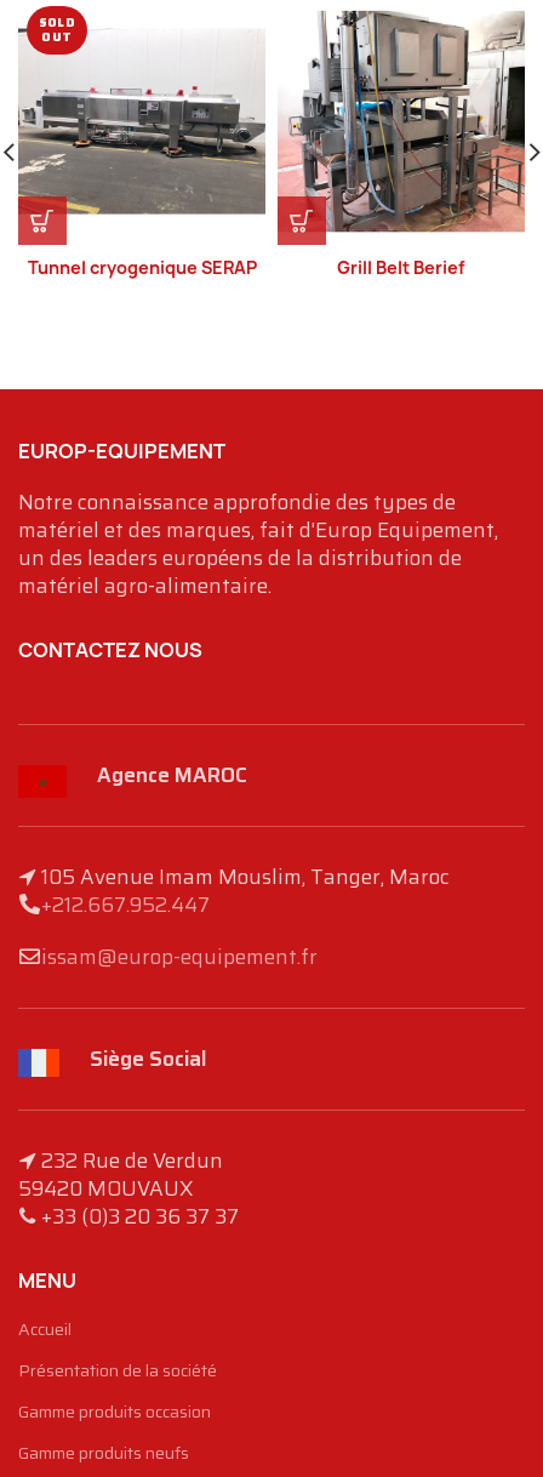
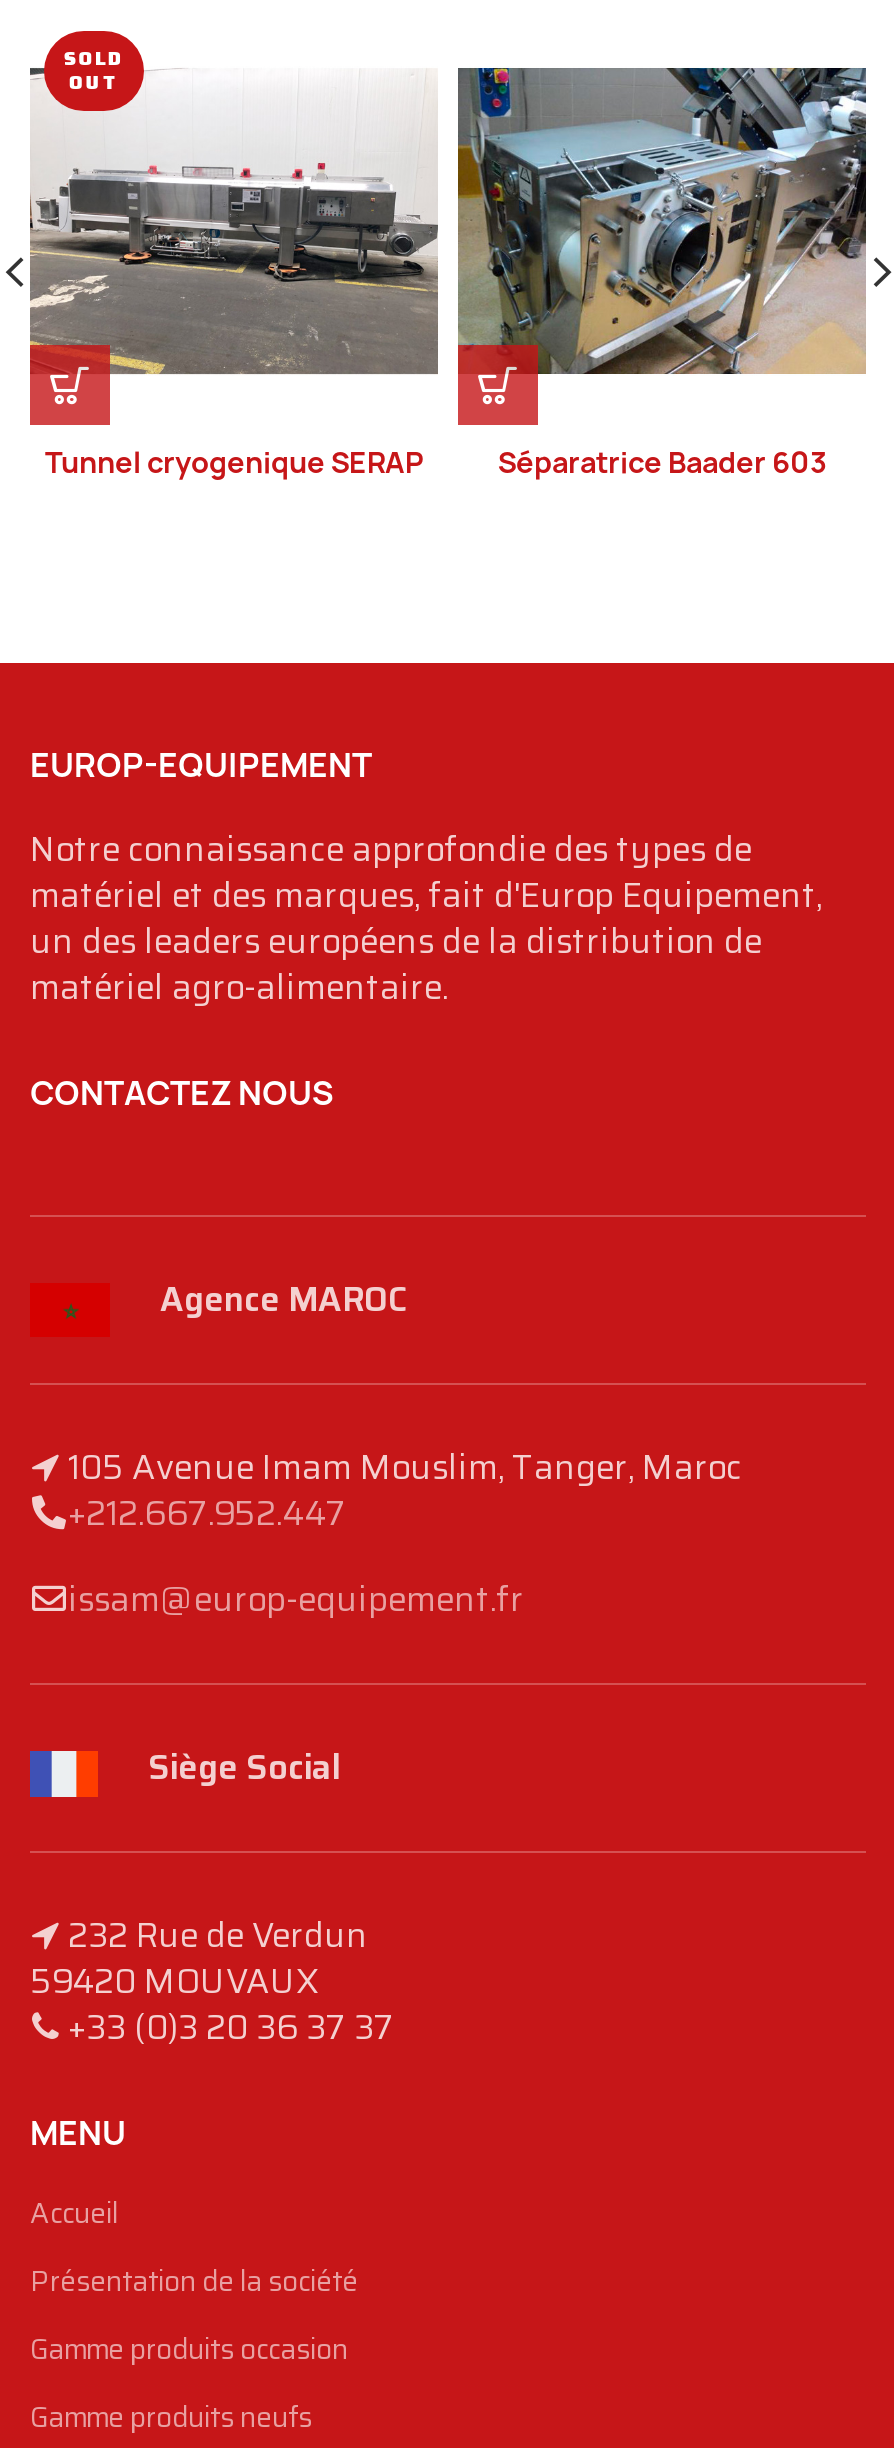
- [image]
- Grill Belt Berief
+ [image]
+ Séparatrice Baader 603
